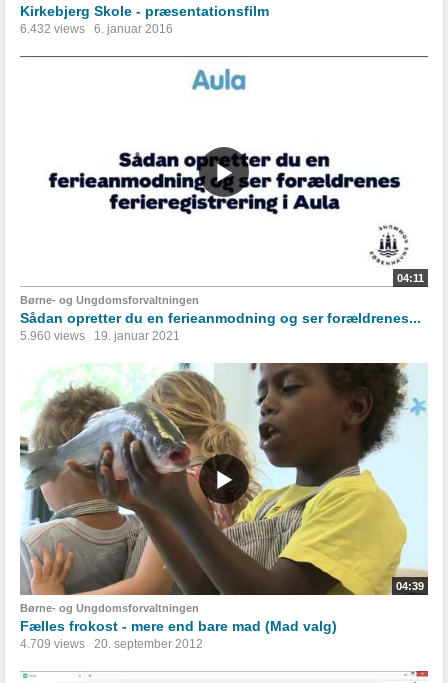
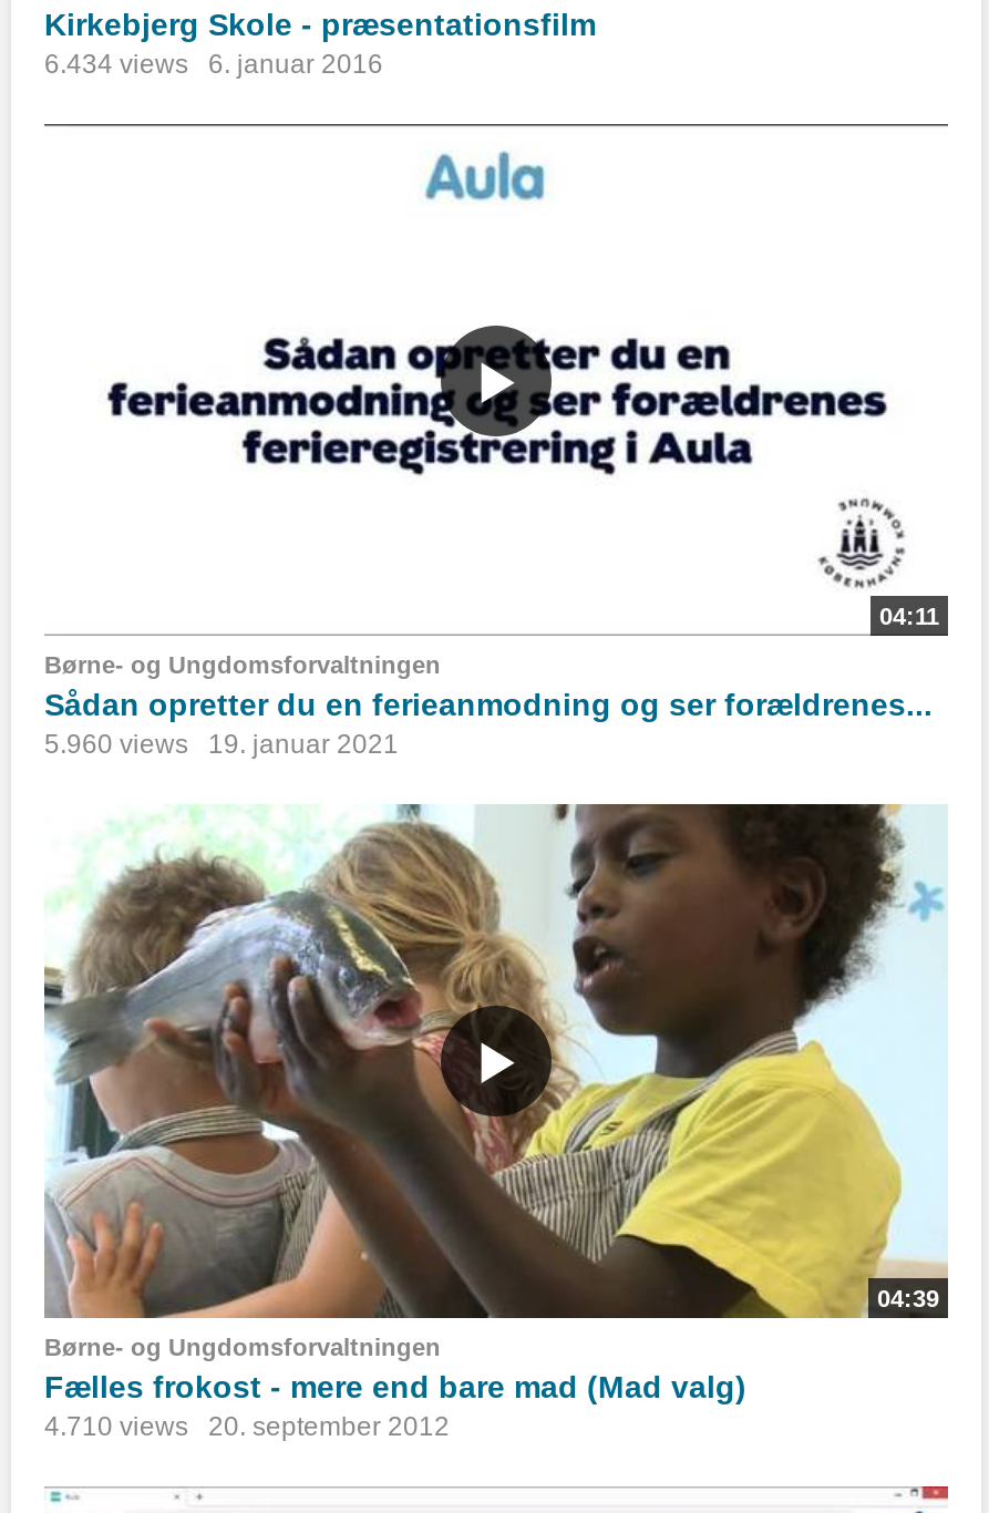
- 6.432 views 6. januar 2016
+ 6.434 views 6. januar 2016

- 4.709 views 20. september 2012
+ 4.710 views 20. september 2012
